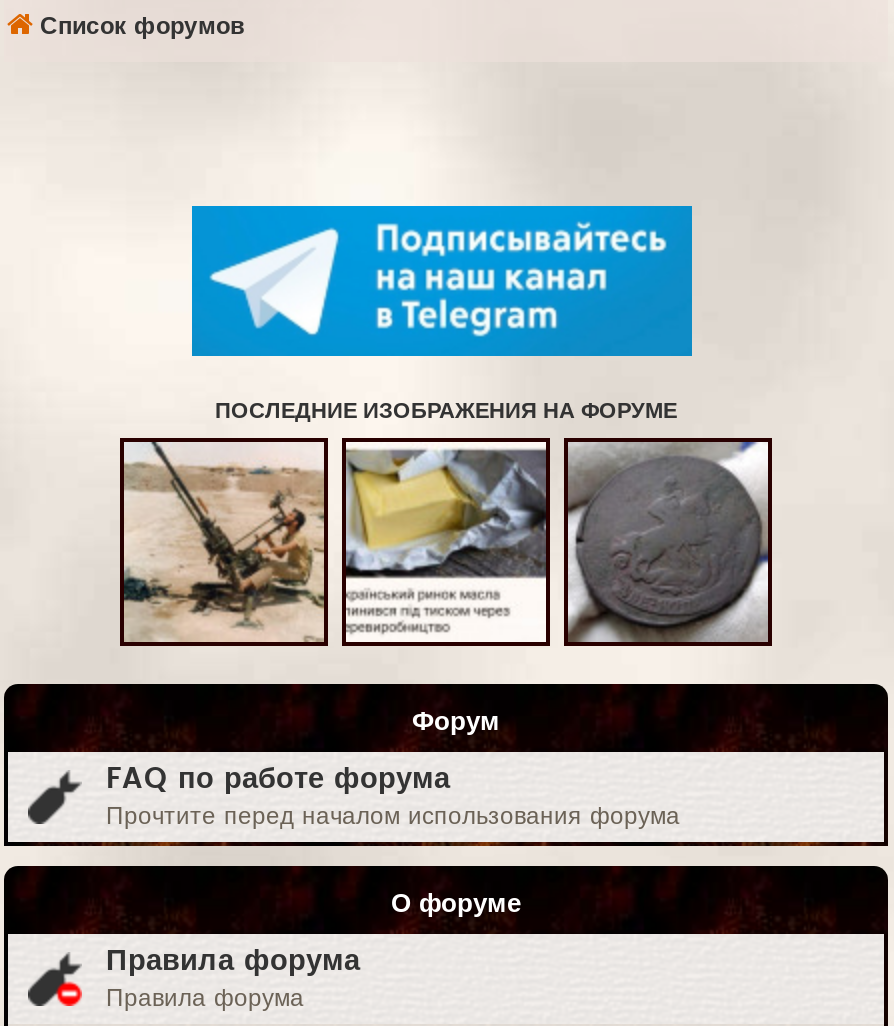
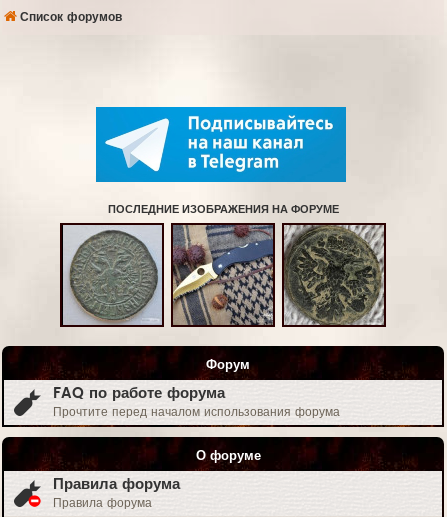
- [image]
+ [image]

- [image]
+ [image]

- [image]
+ [image]
